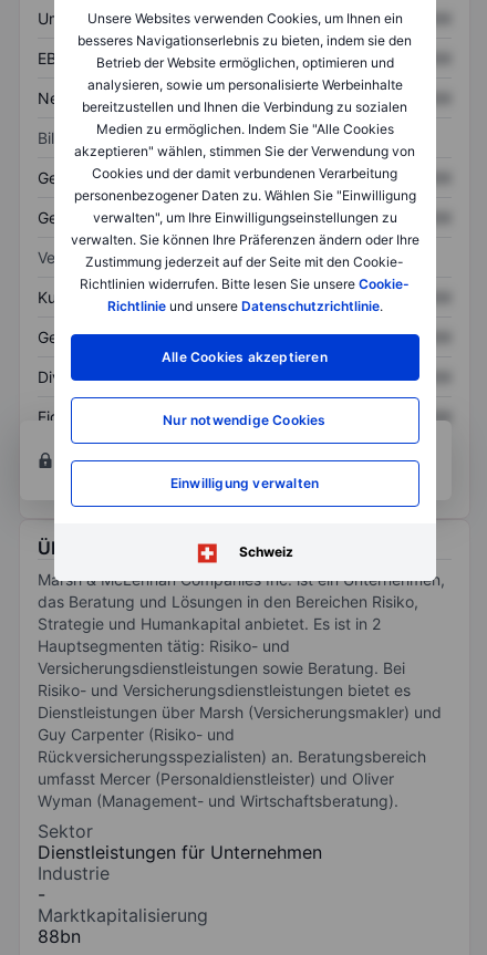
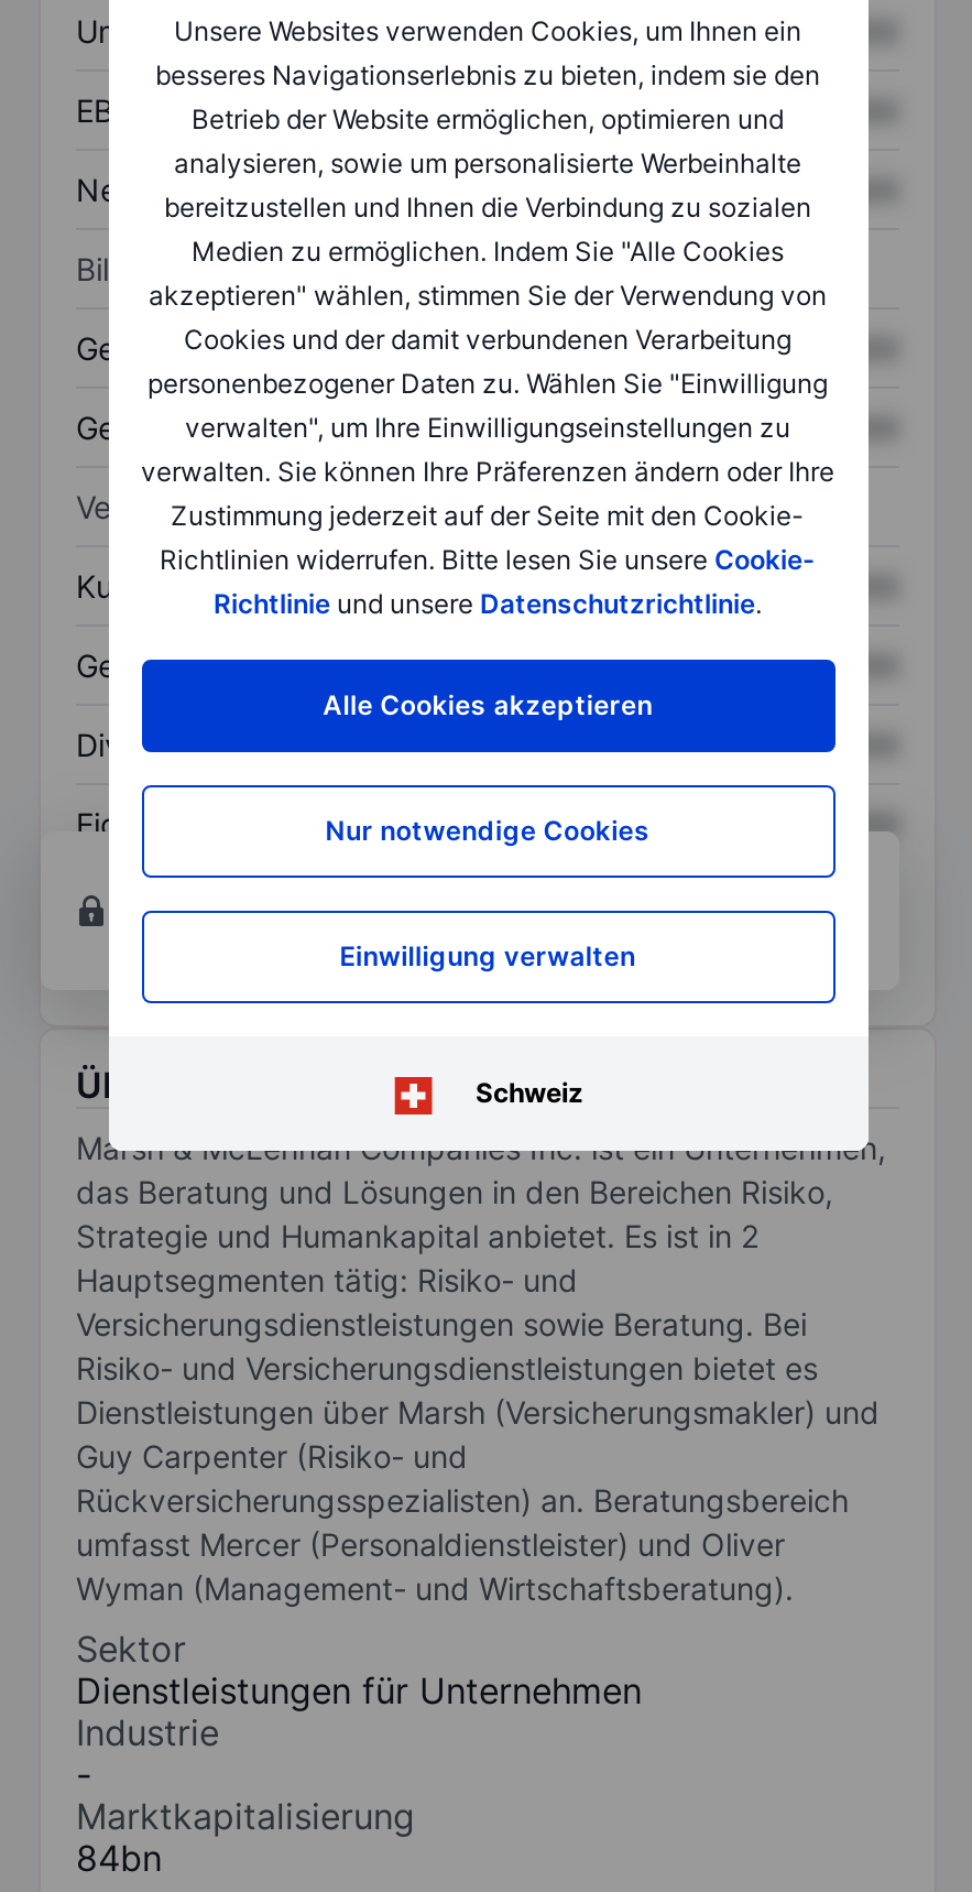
- 88bn
+ 84bn
